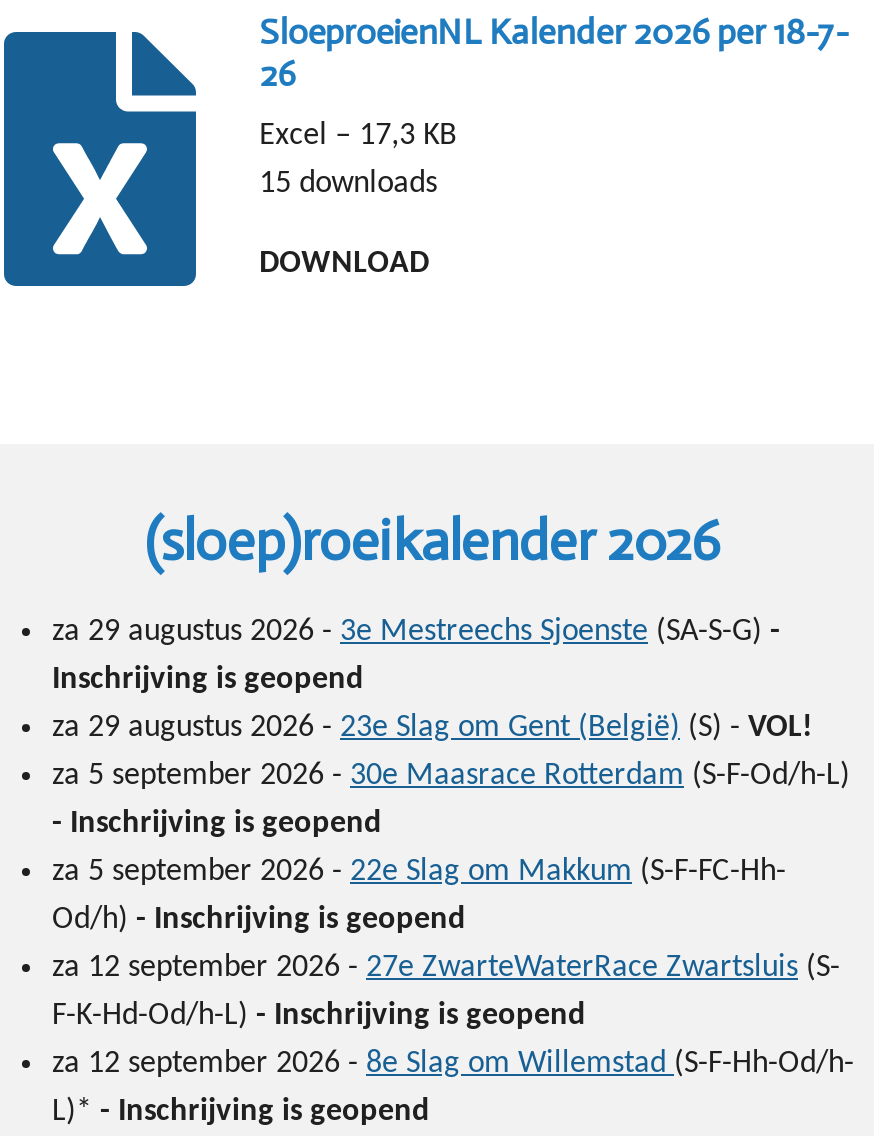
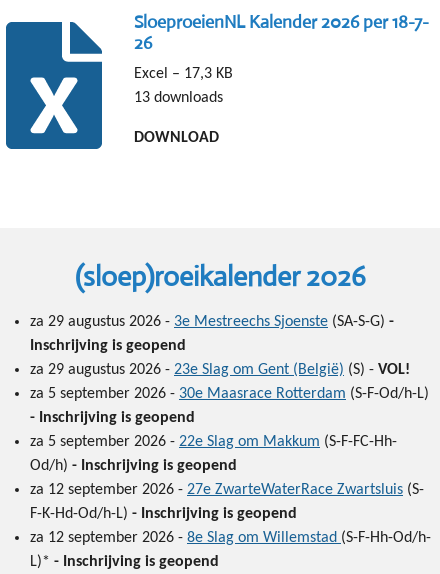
- 15 downloads
+ 13 downloads
